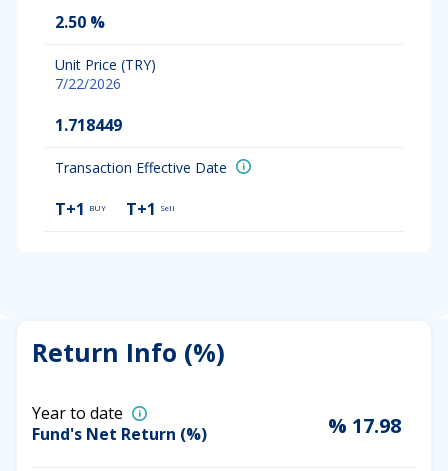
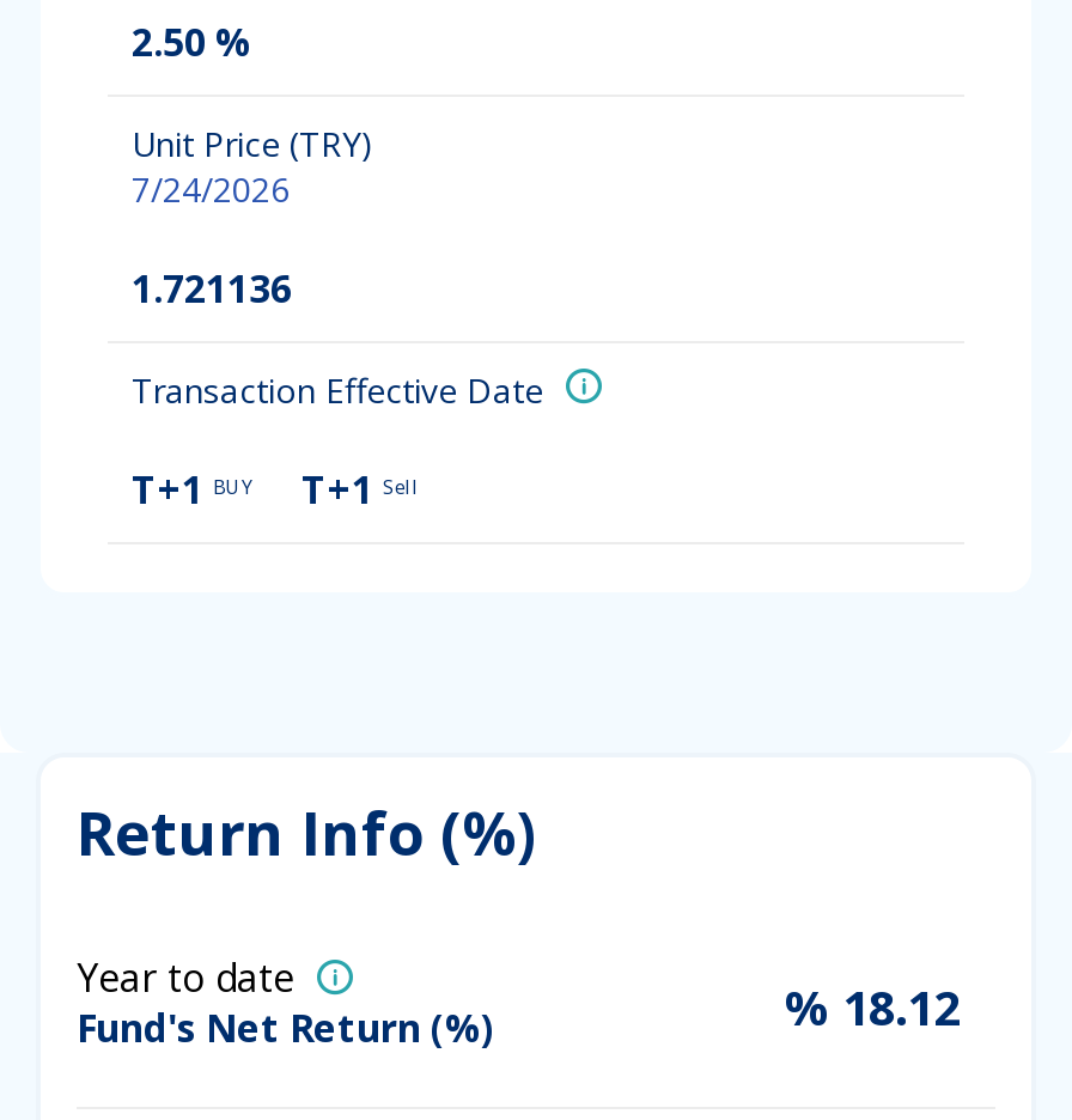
- 7/22/2026
+ 7/24/2026

- 1.718449
+ 1.721136

- % 17.98
+ % 18.12
